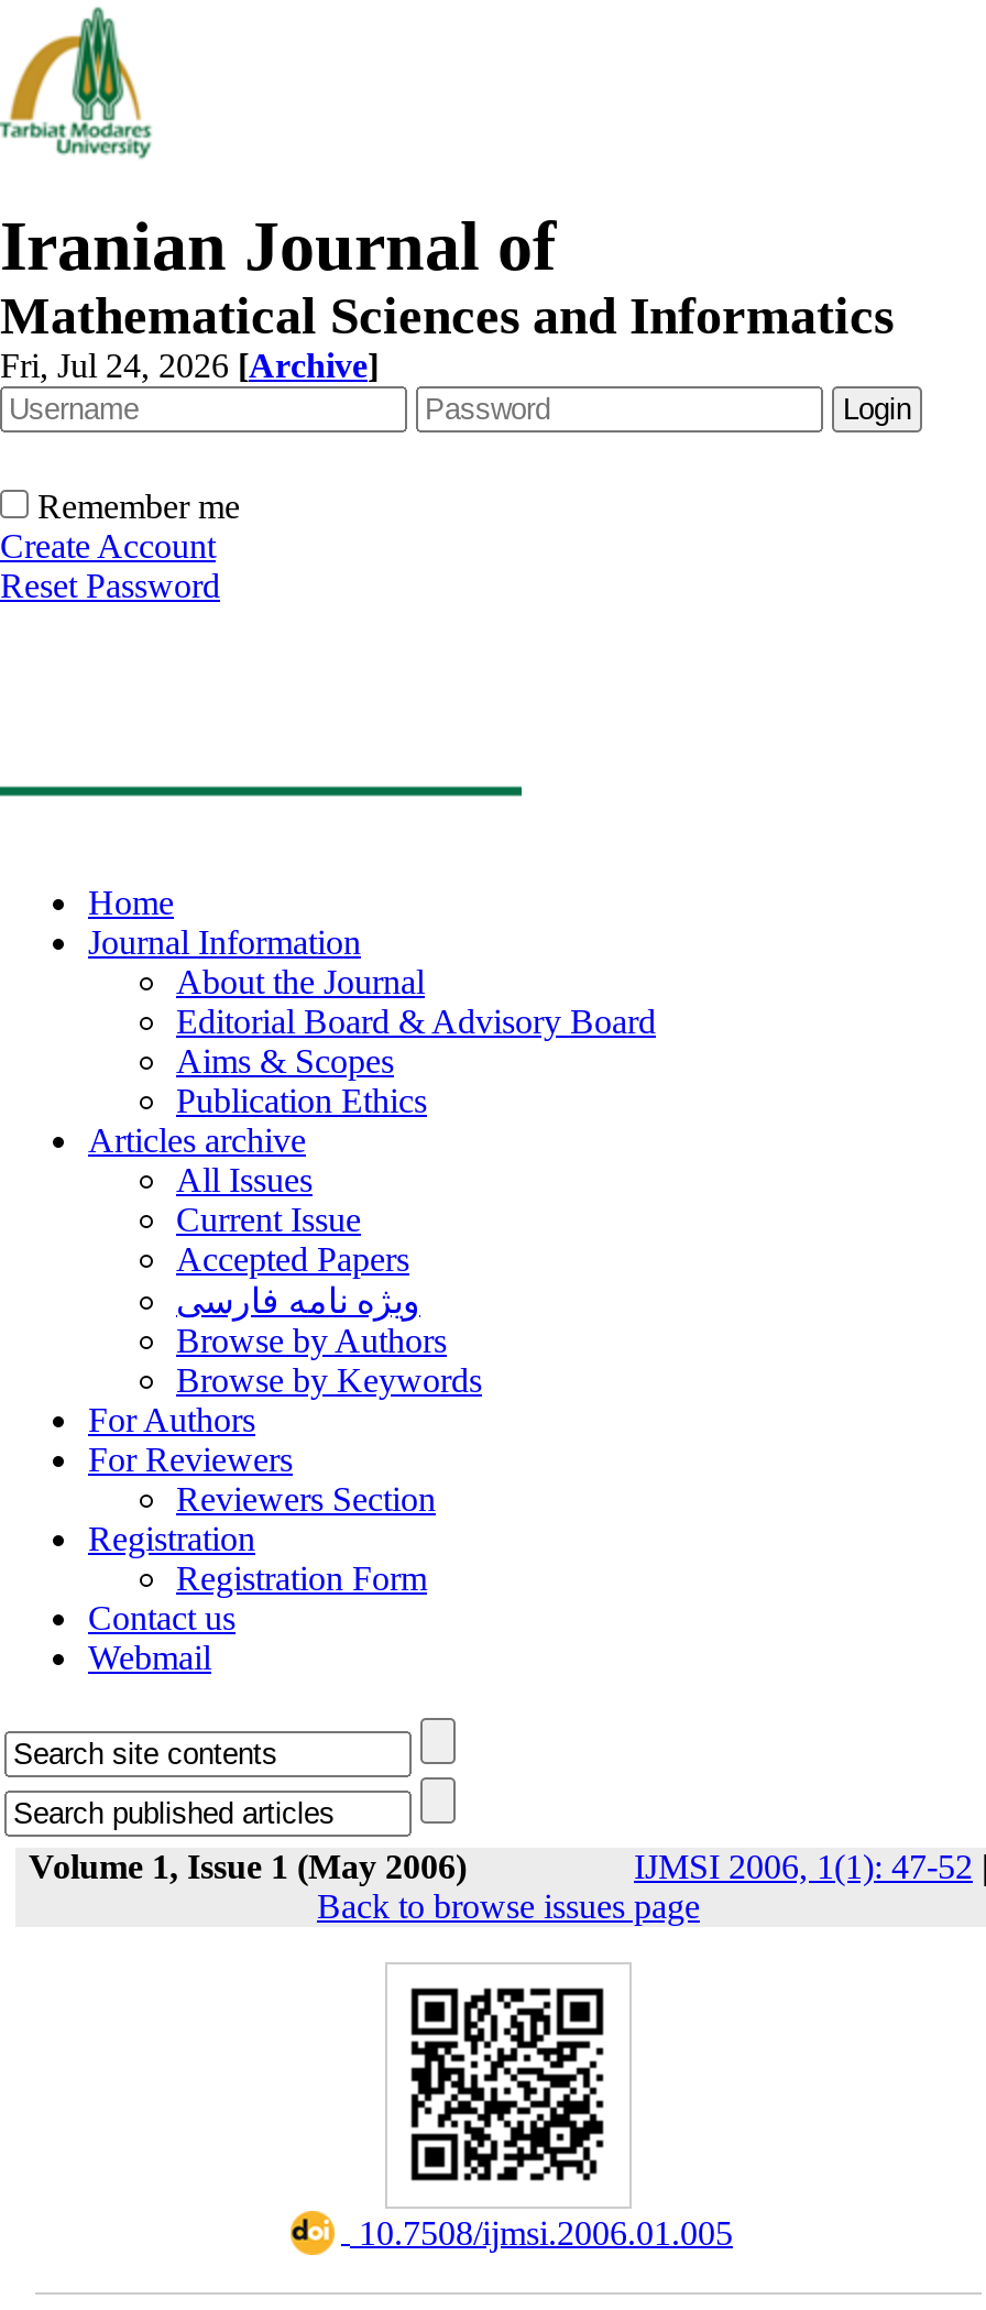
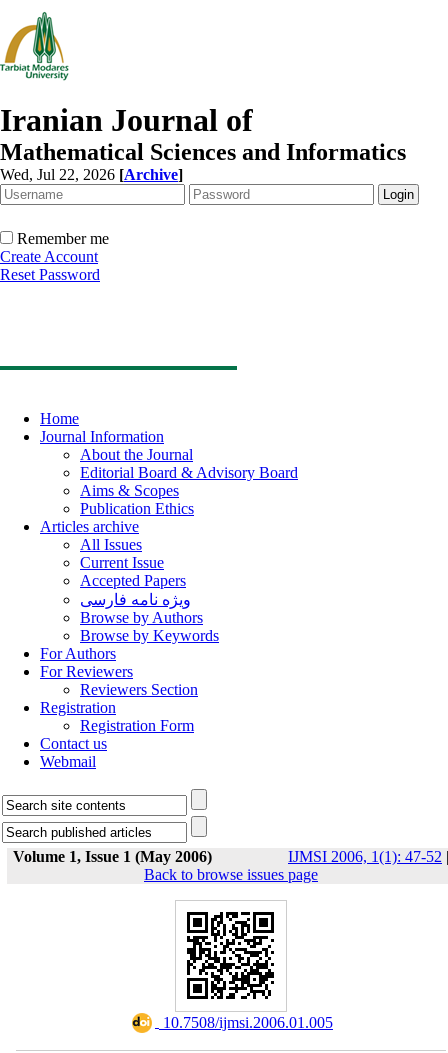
- Fri, Jul 24, 2026 [Archive]
+ Wed, Jul 22, 2026 [Archive]
